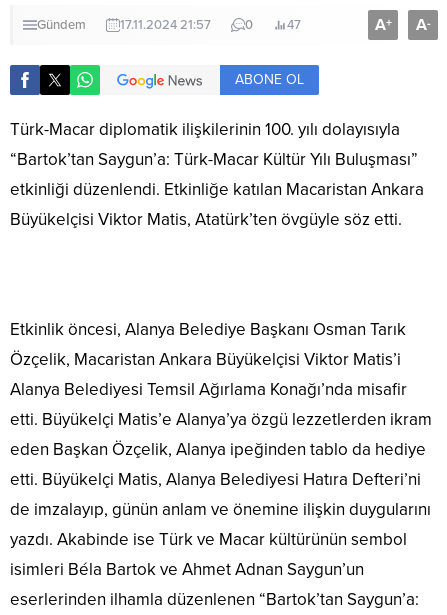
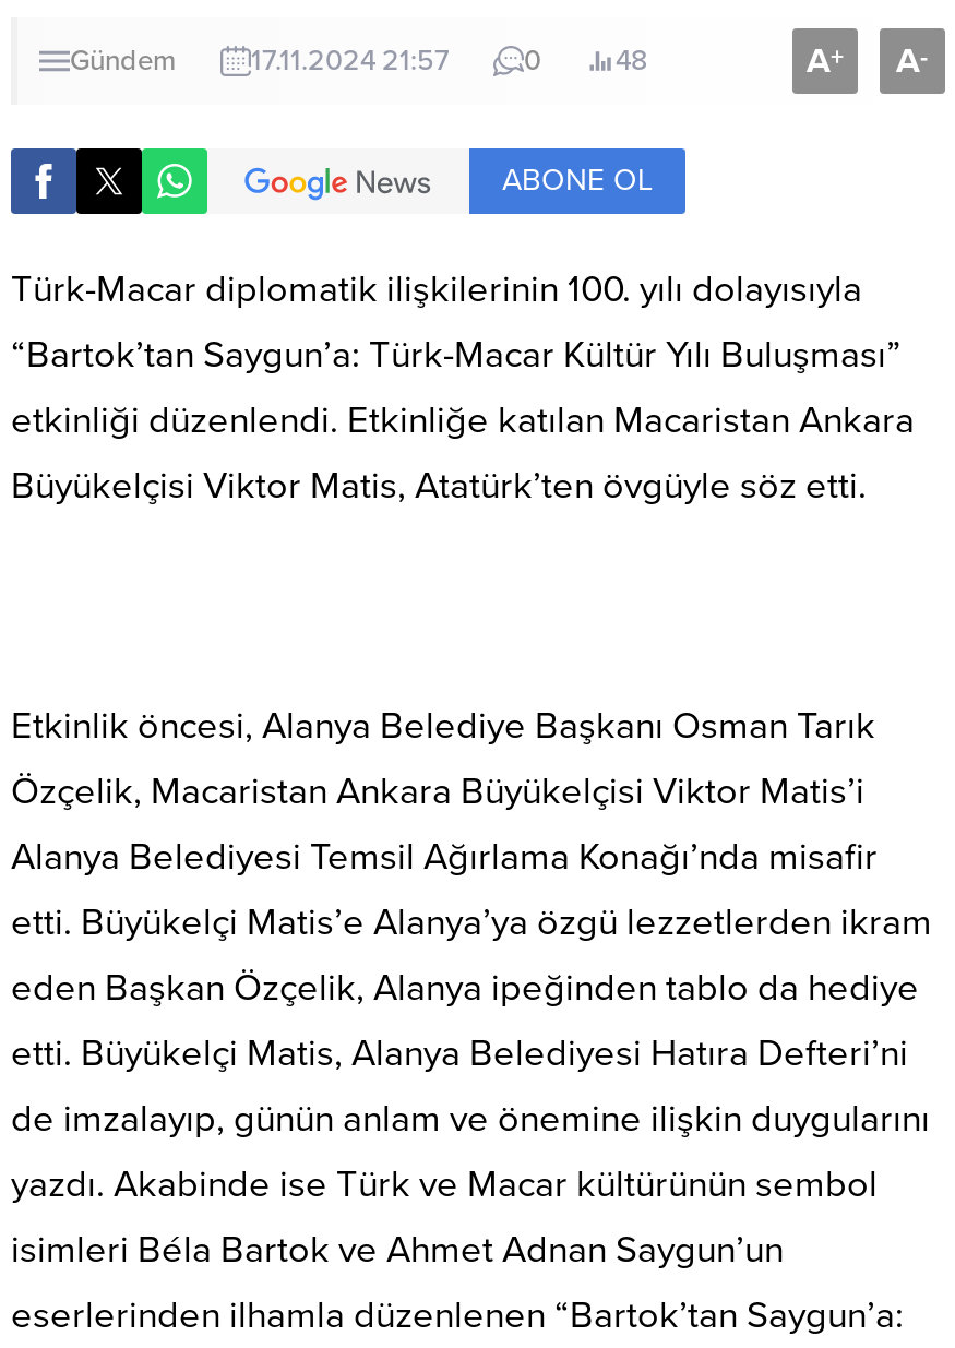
- 47
+ 48
